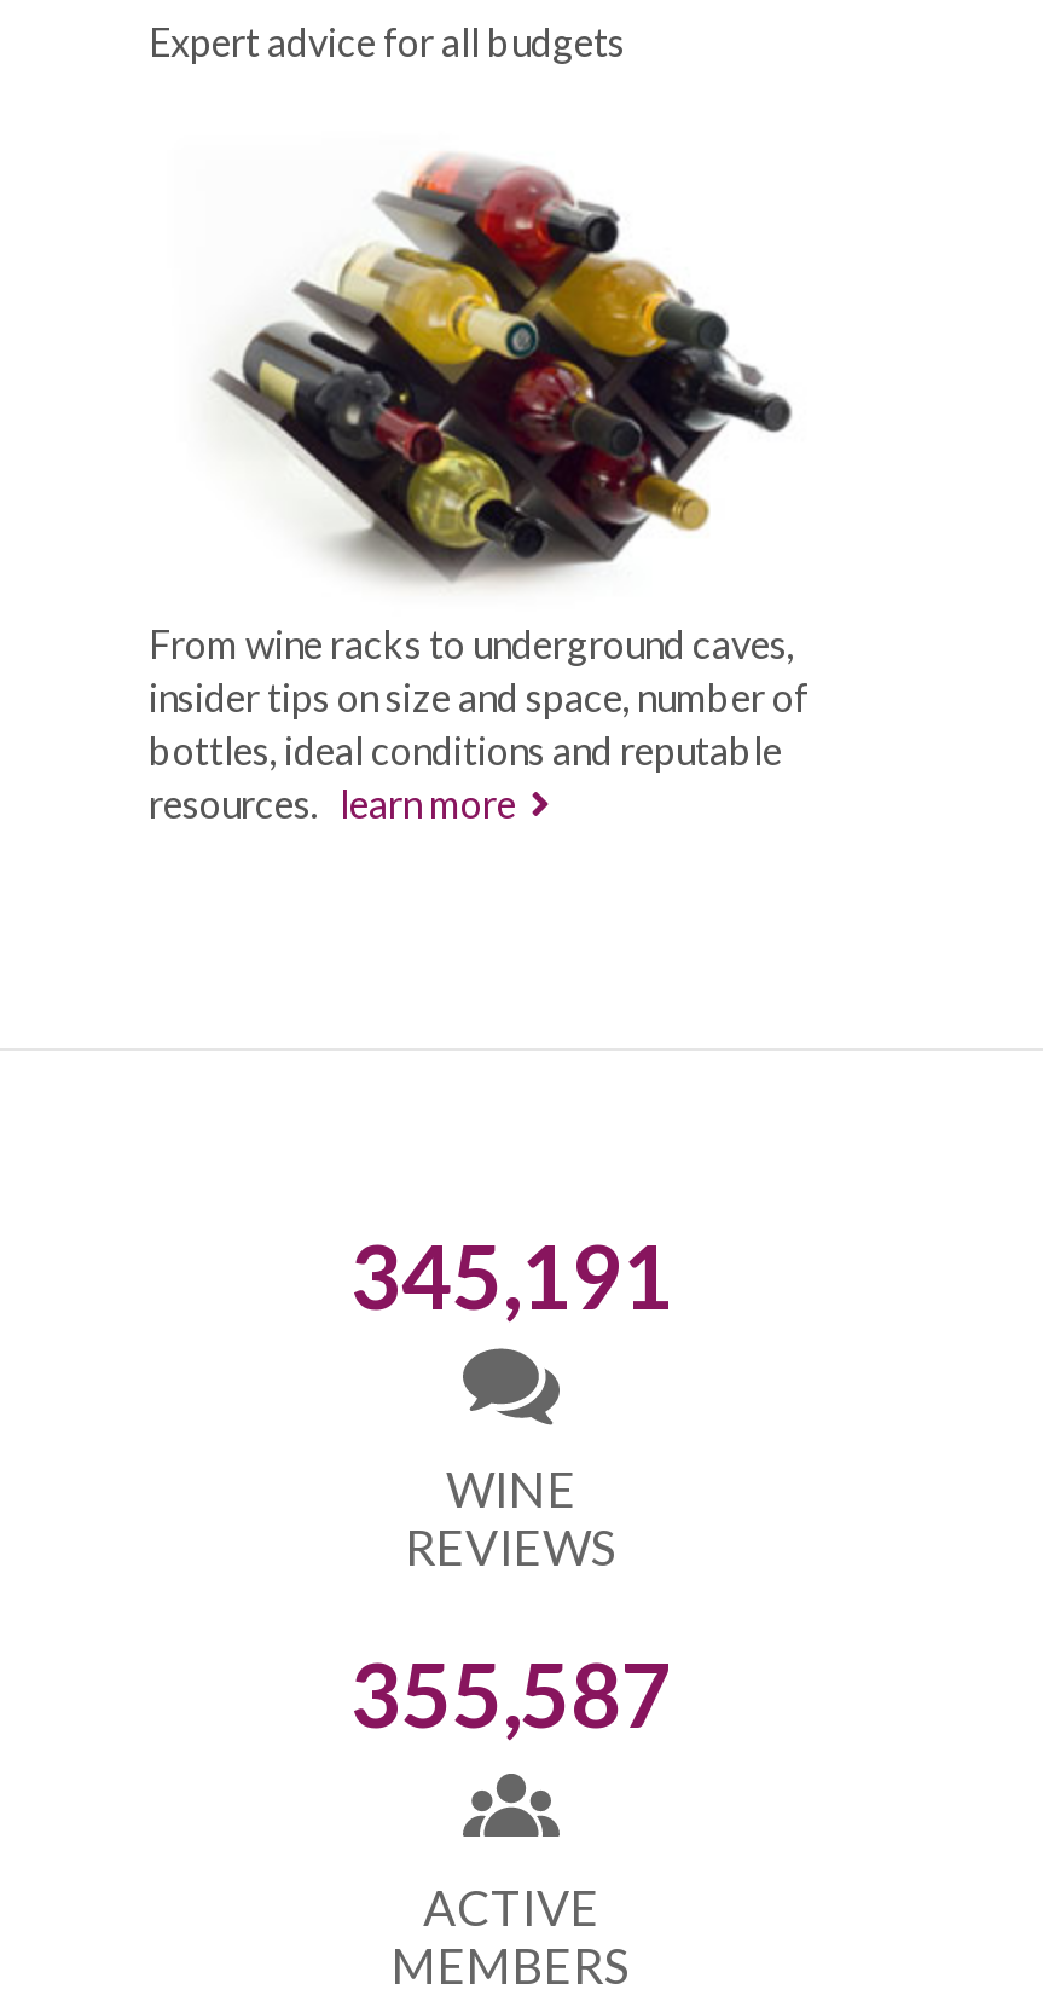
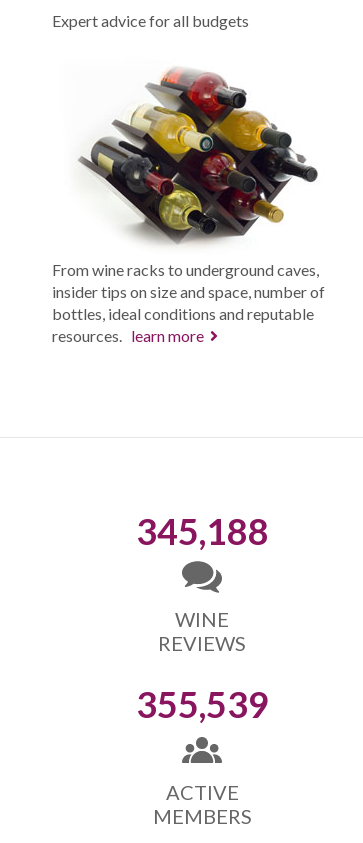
- 345,191
+ 345,188

- 355,587
+ 355,539
